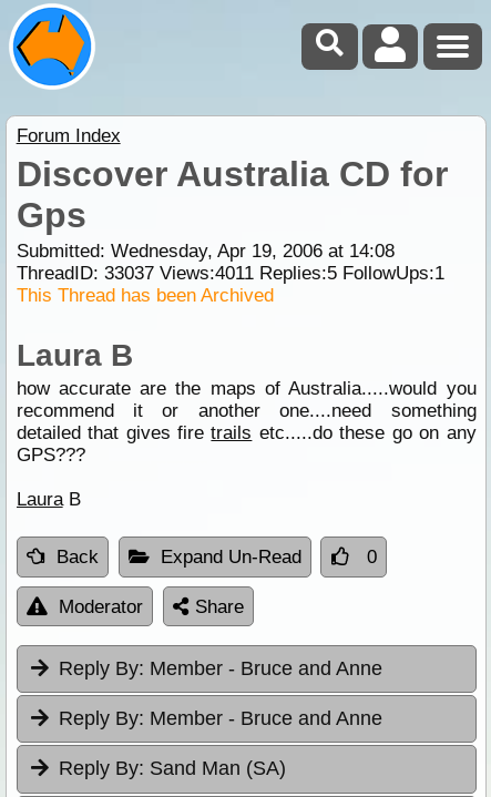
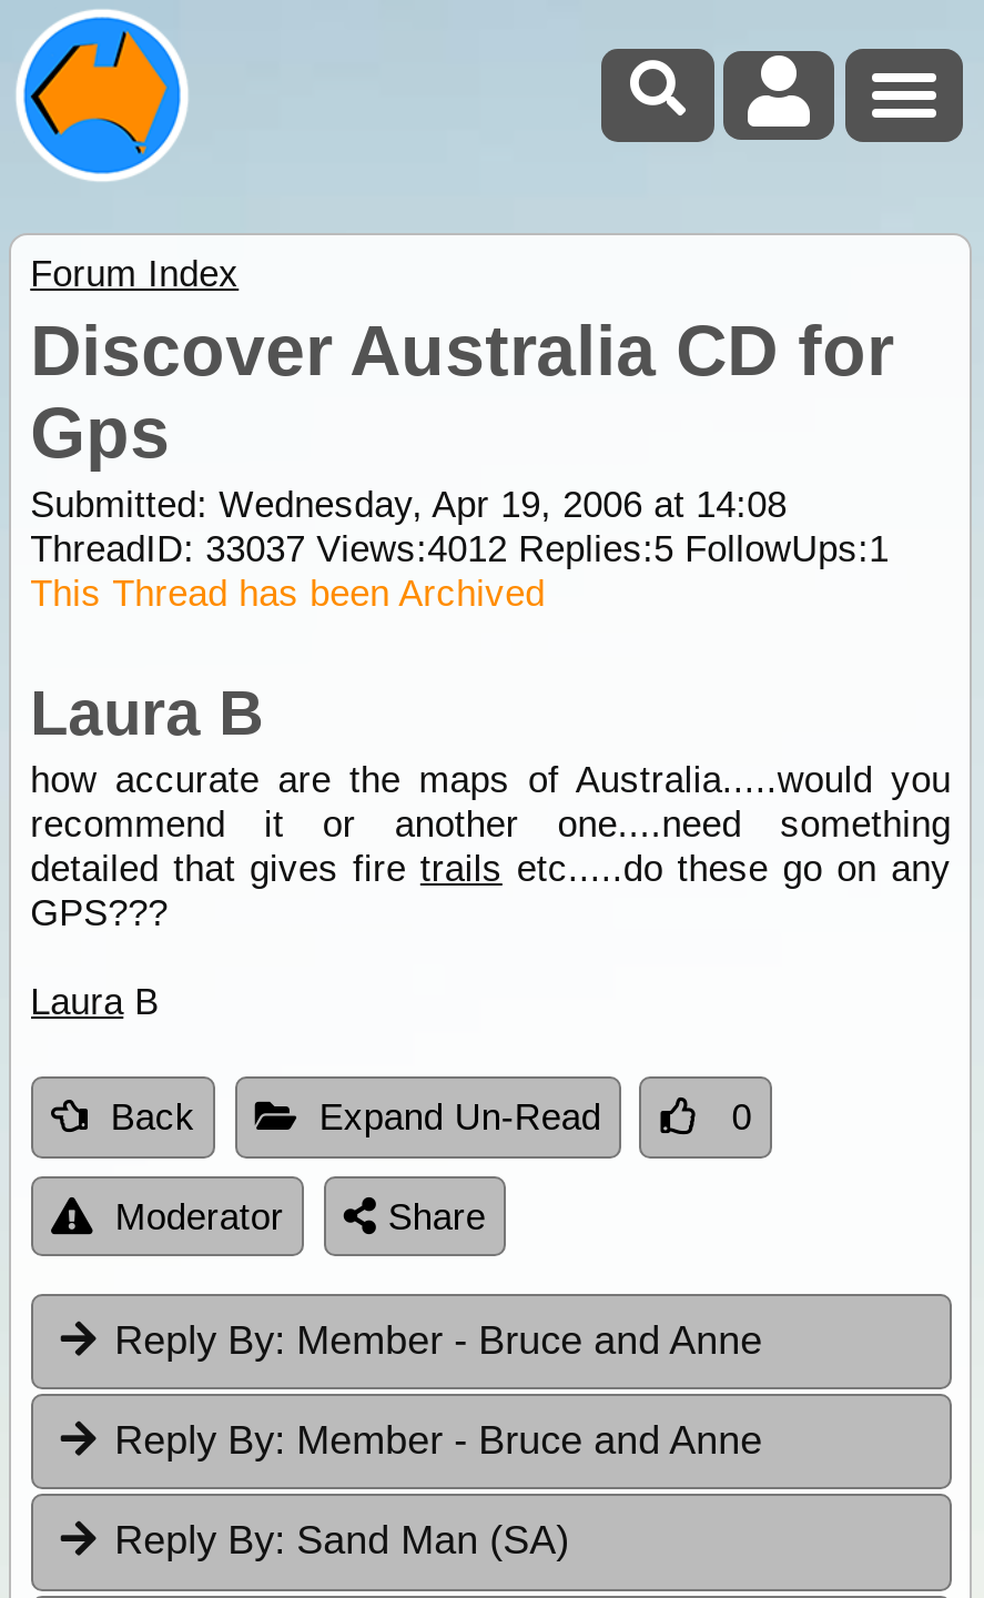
- ThreadID: 33037 Views:4011 Replies:5 FollowUps:1
+ ThreadID: 33037 Views:4012 Replies:5 FollowUps:1
